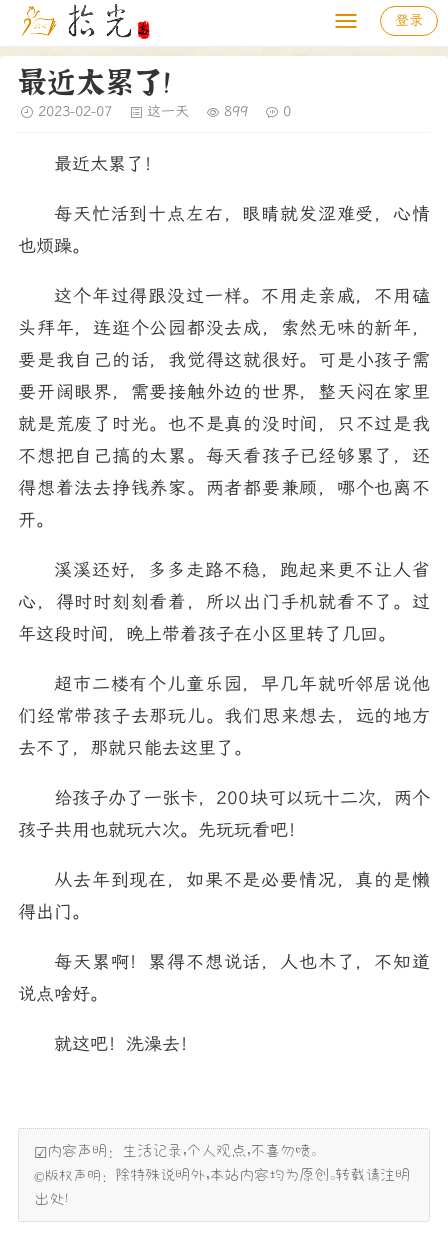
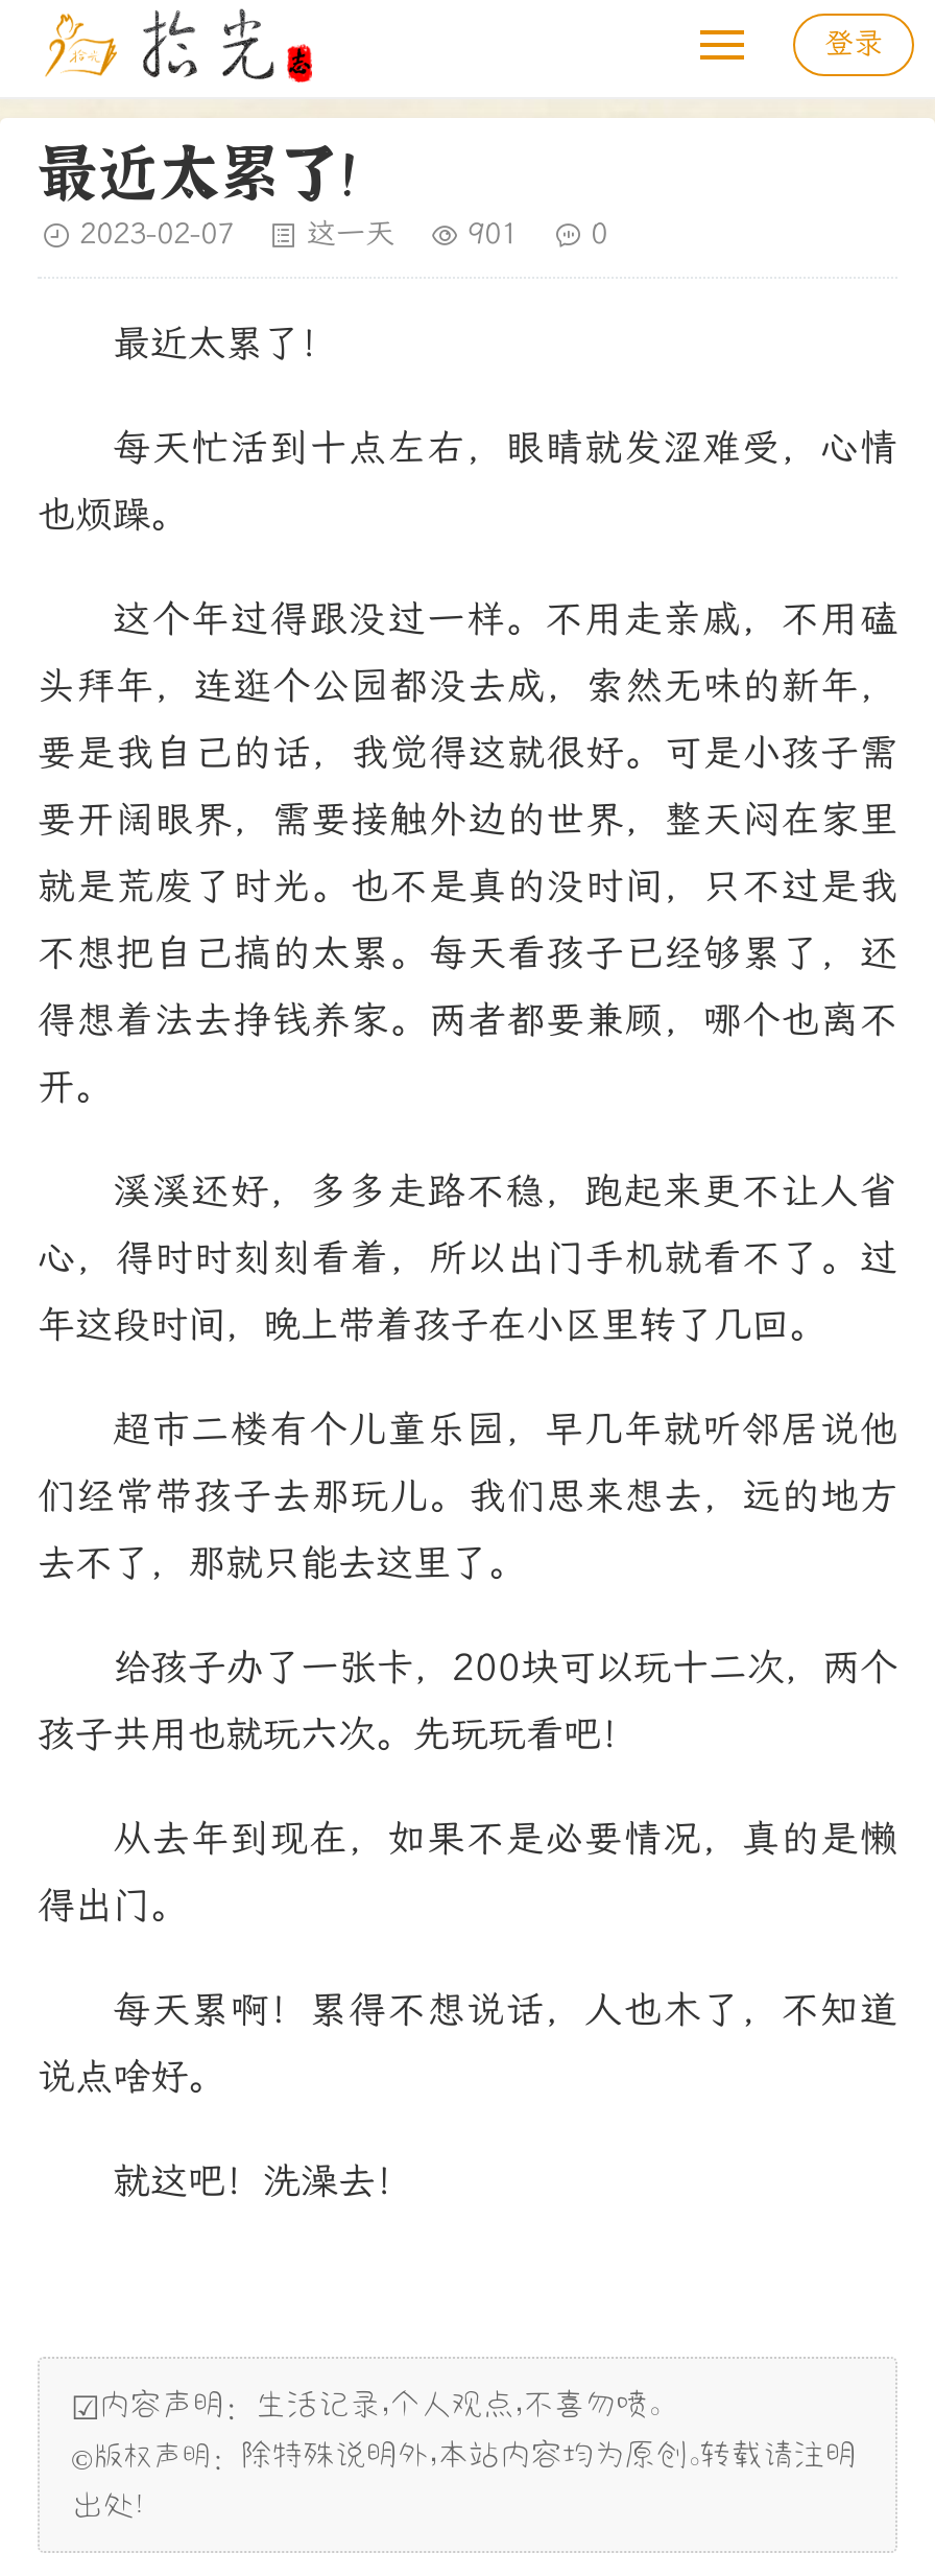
- 899
+ 901
